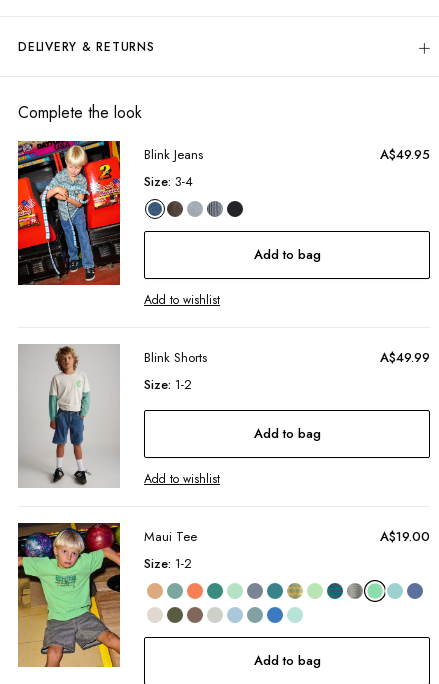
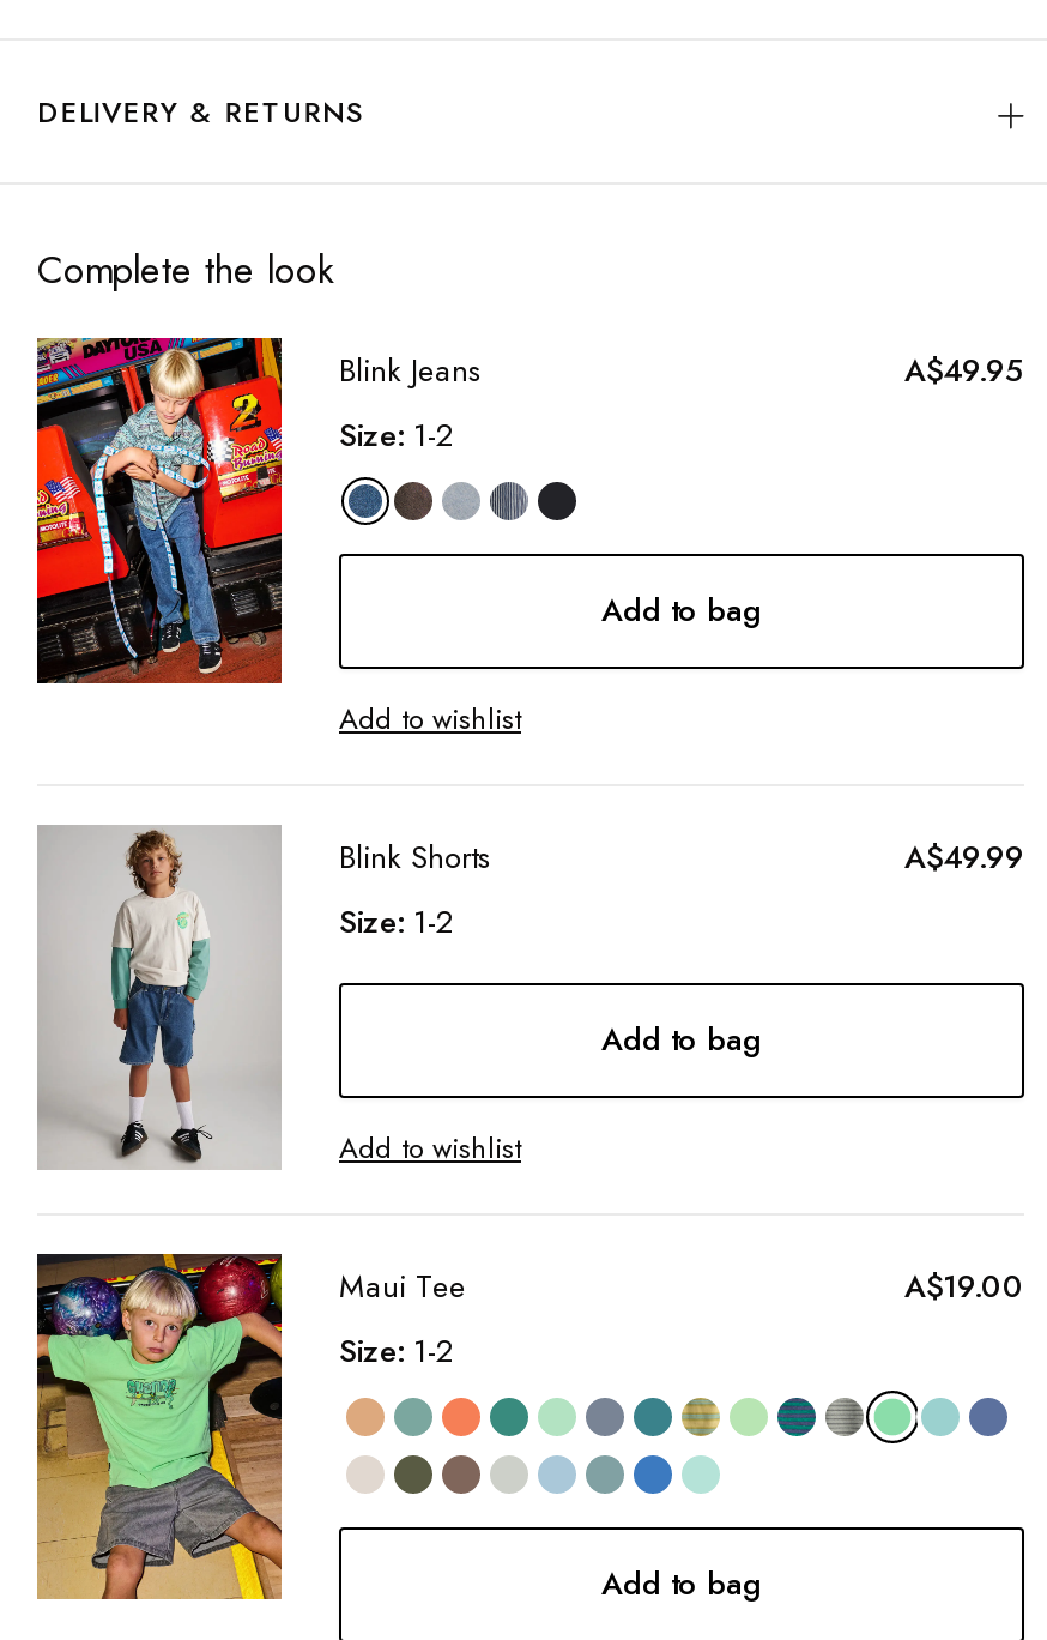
- Size: 3-4
+ Size: 1-2
